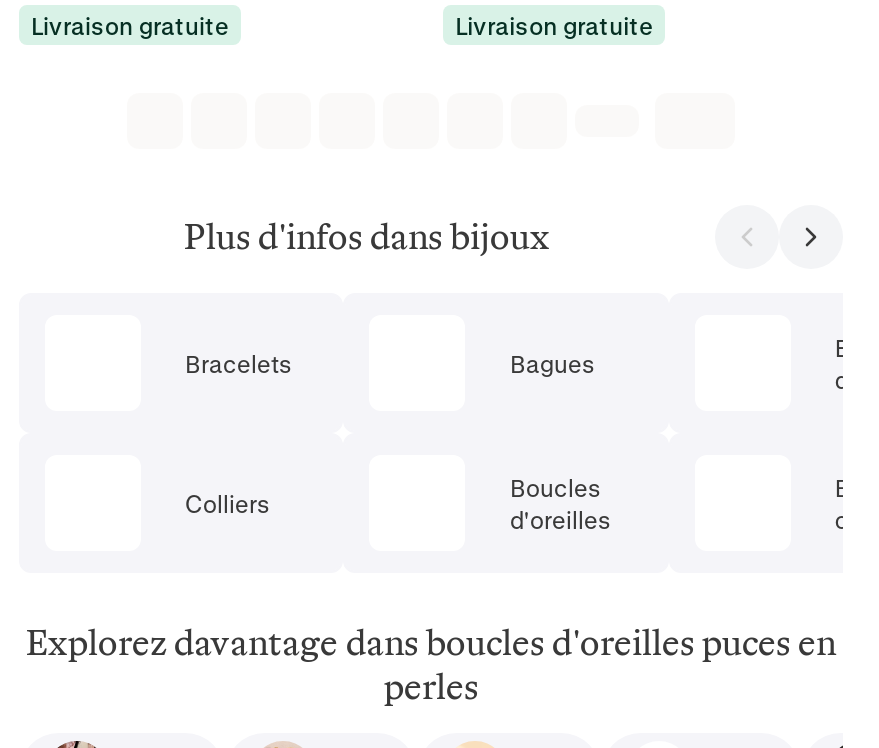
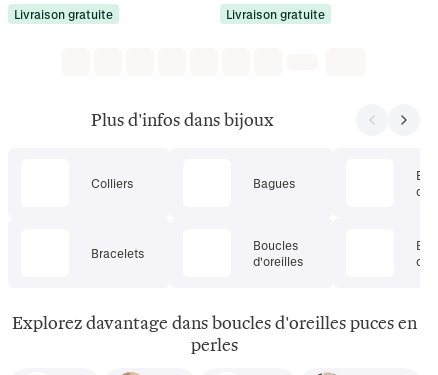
moved down: Bracelets

moved up: Colliers
